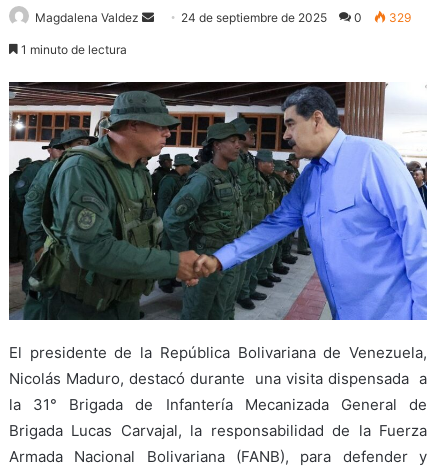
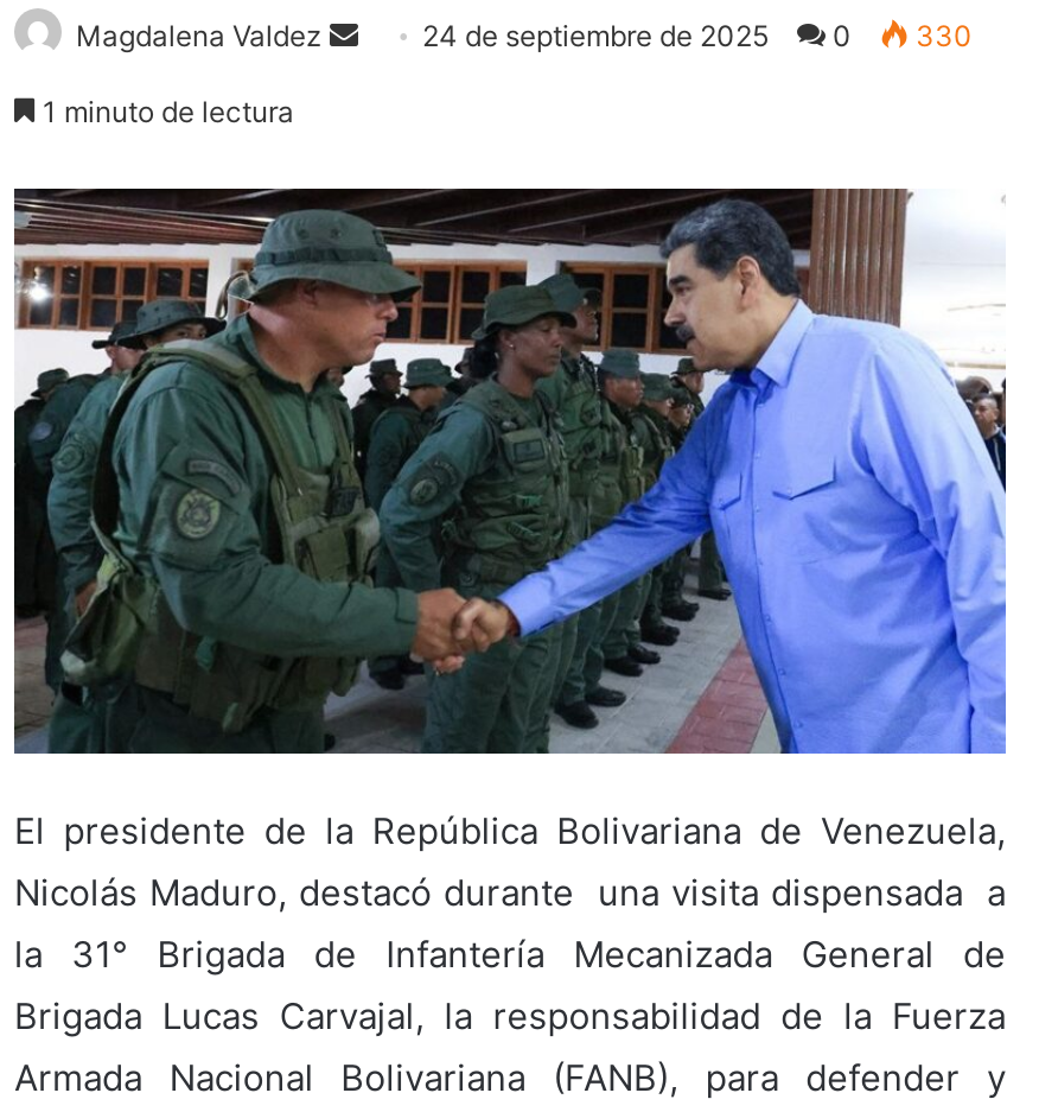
- 329
+ 330
